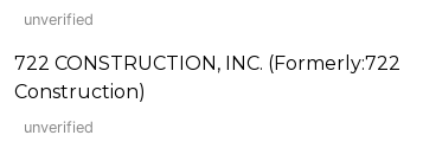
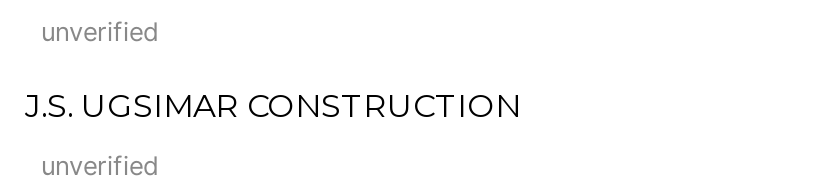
- 722 CONSTRUCTION, INC. (Formerly:722
- Construction)
+ J.S. UGSIMAR CONSTRUCTION
